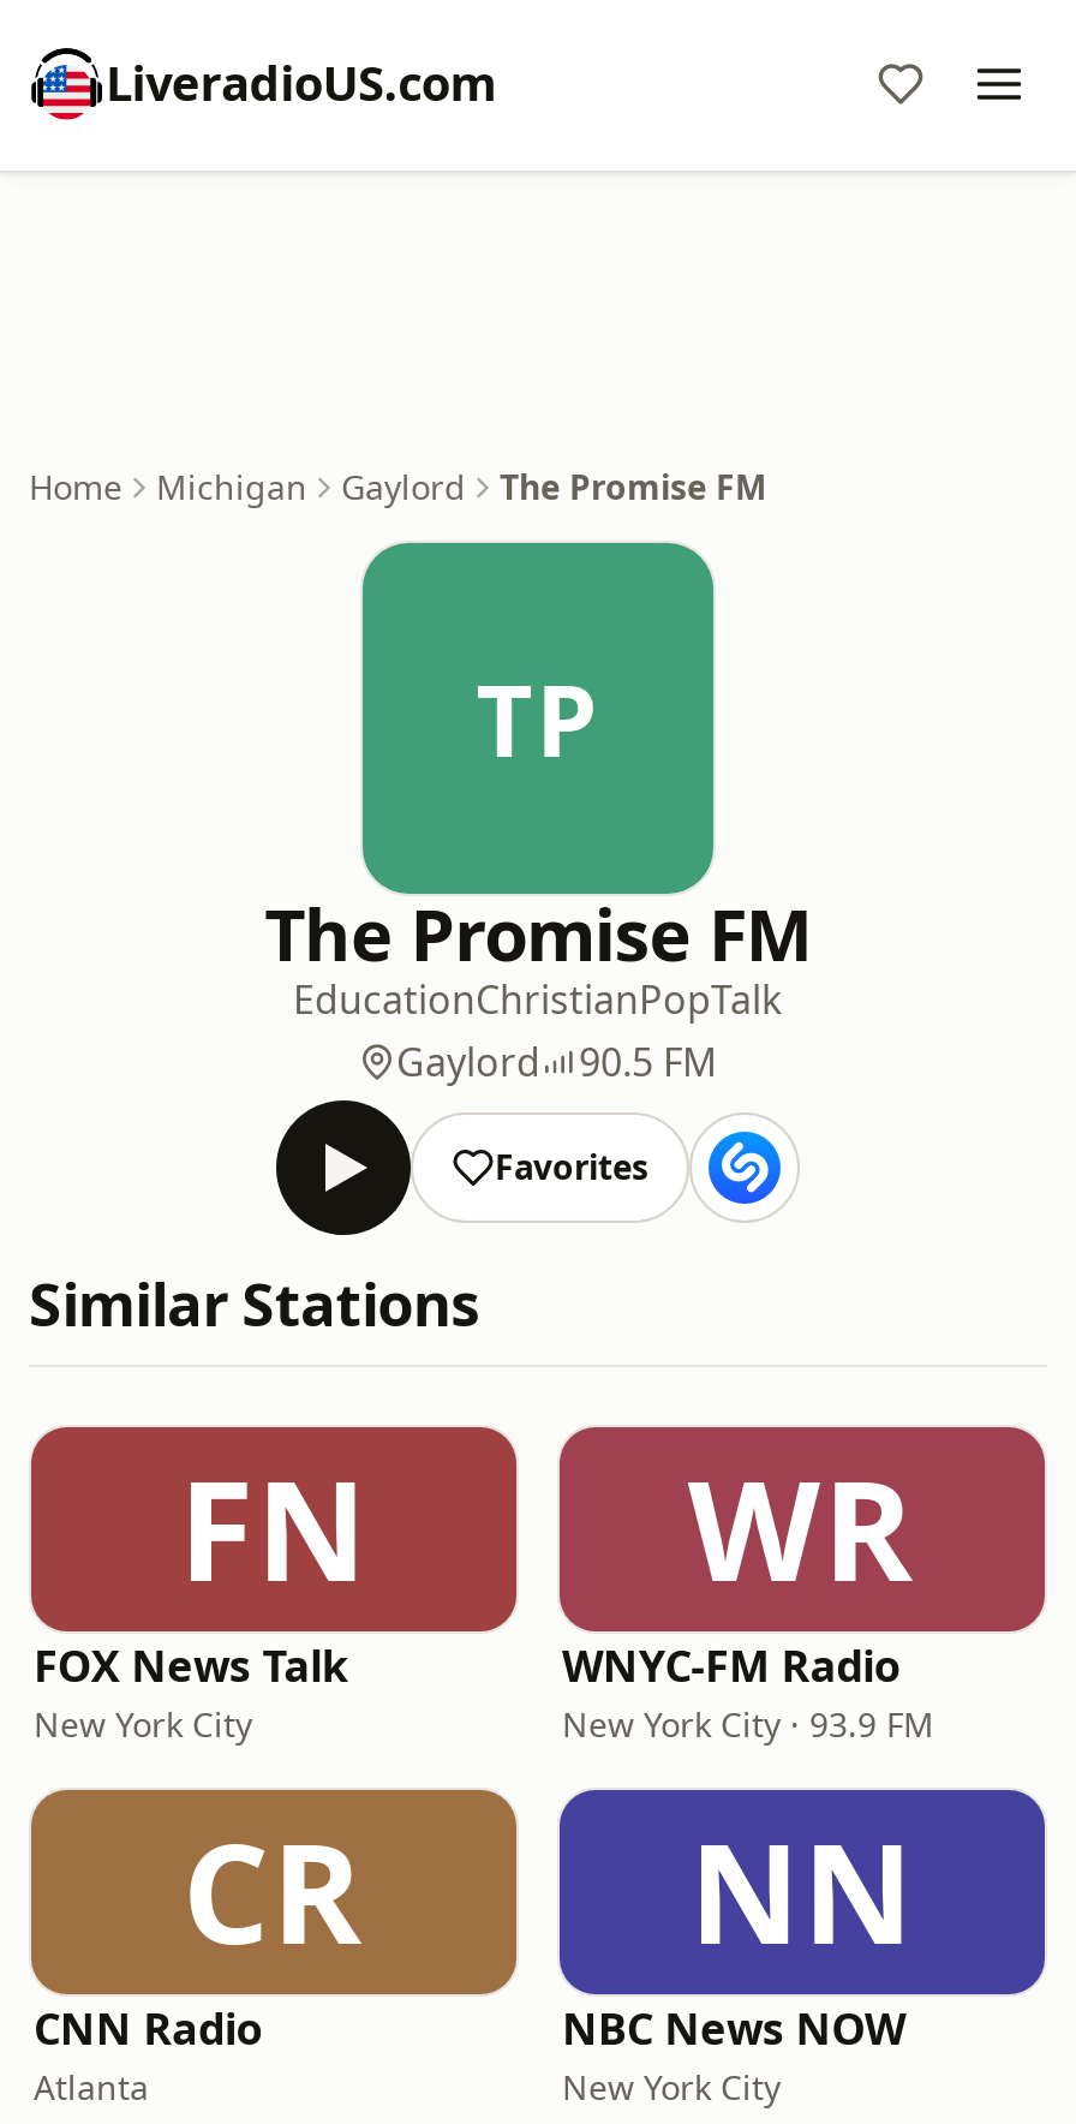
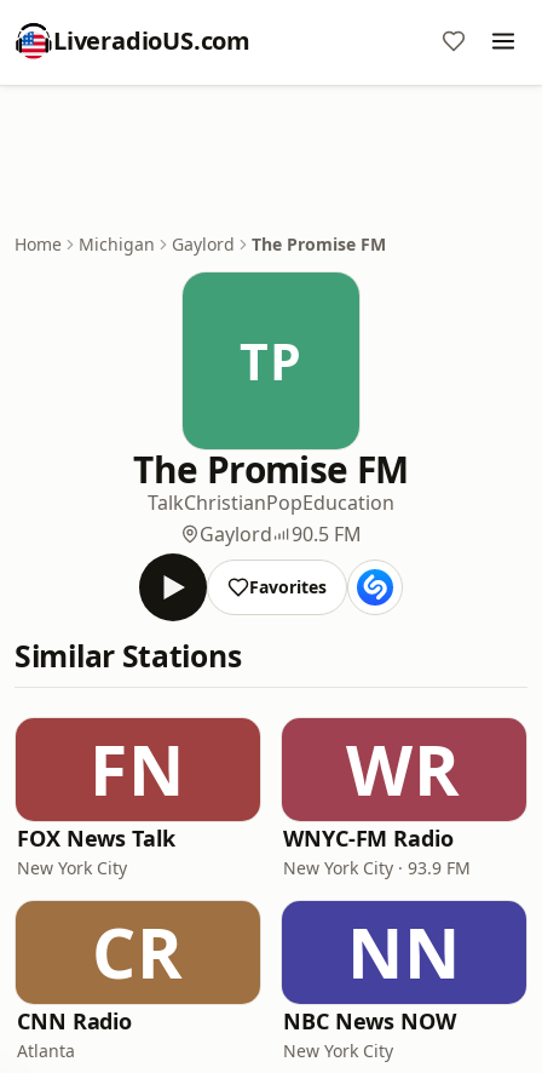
- EducationChristianPopTalk
+ TalkChristianPopEducation
